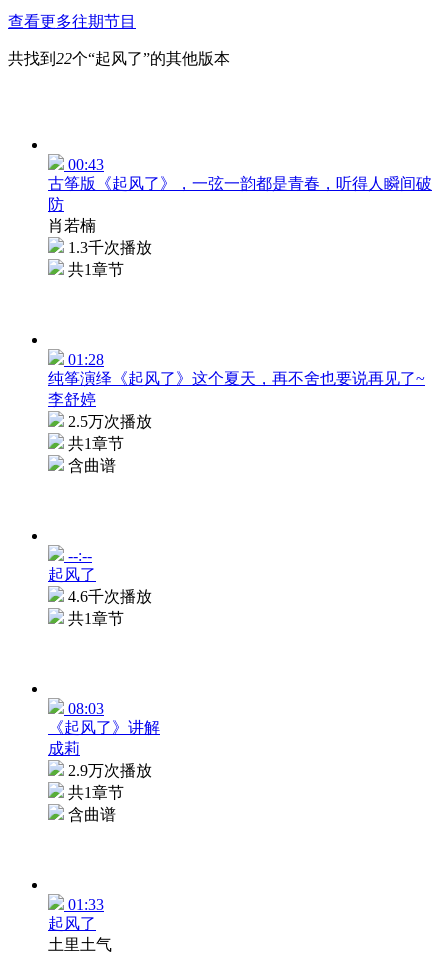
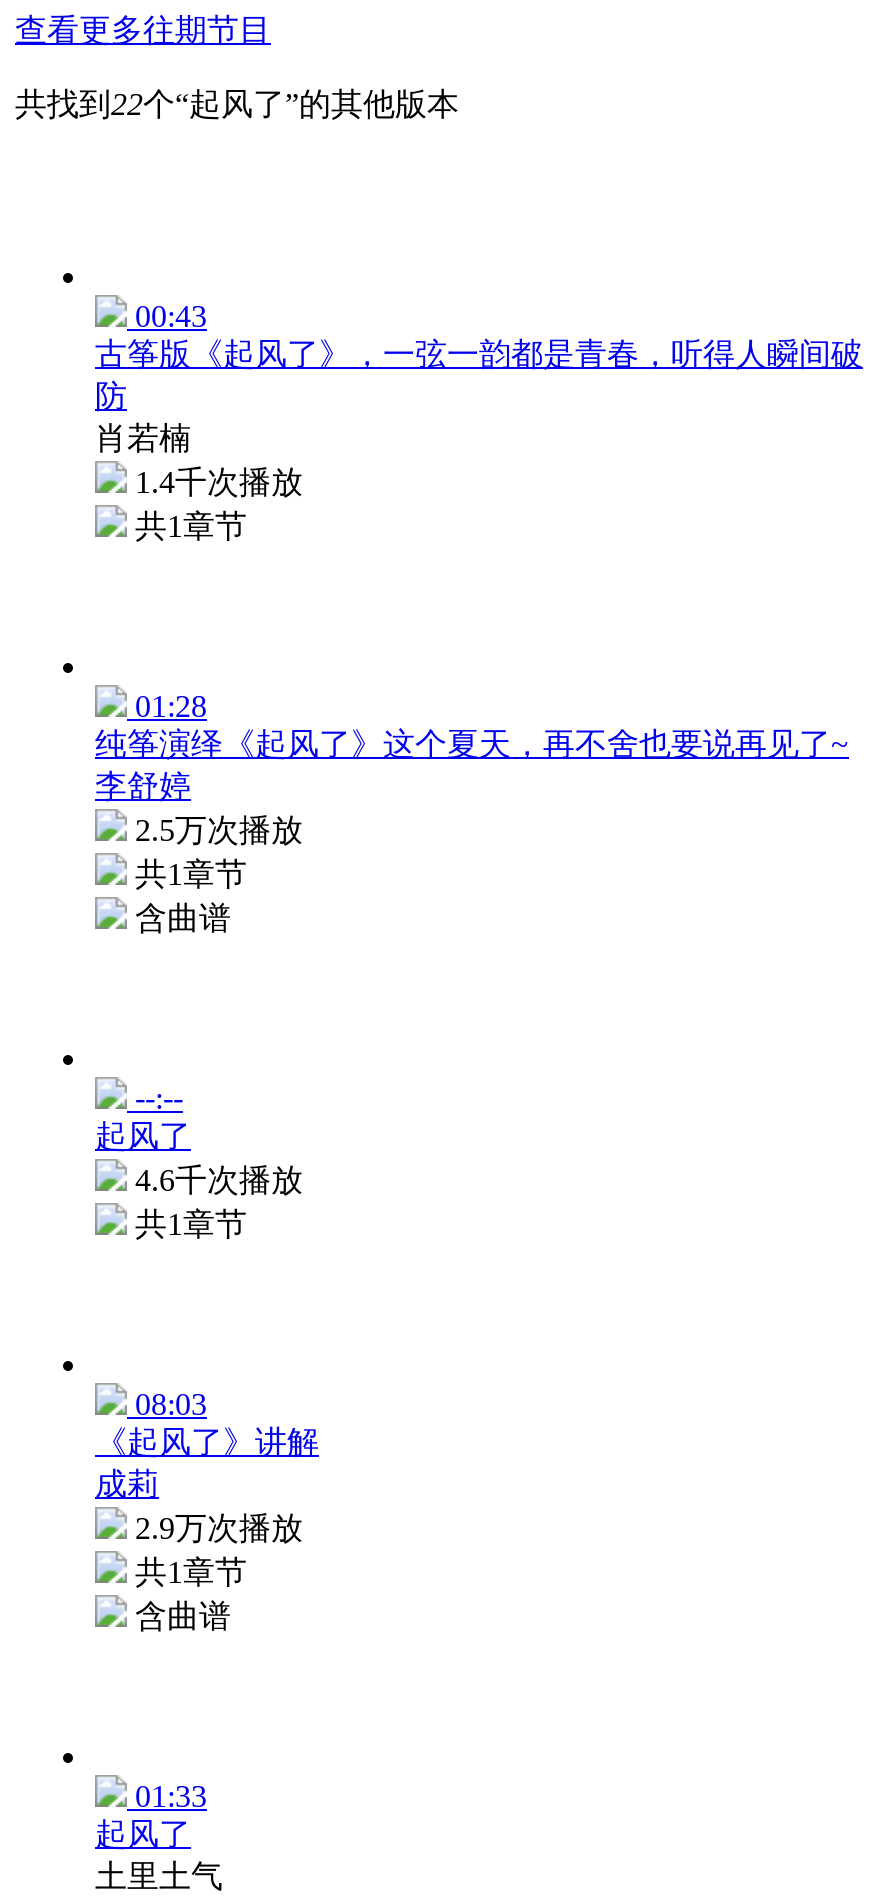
- 1.3千次播放
+ 1.4千次播放
